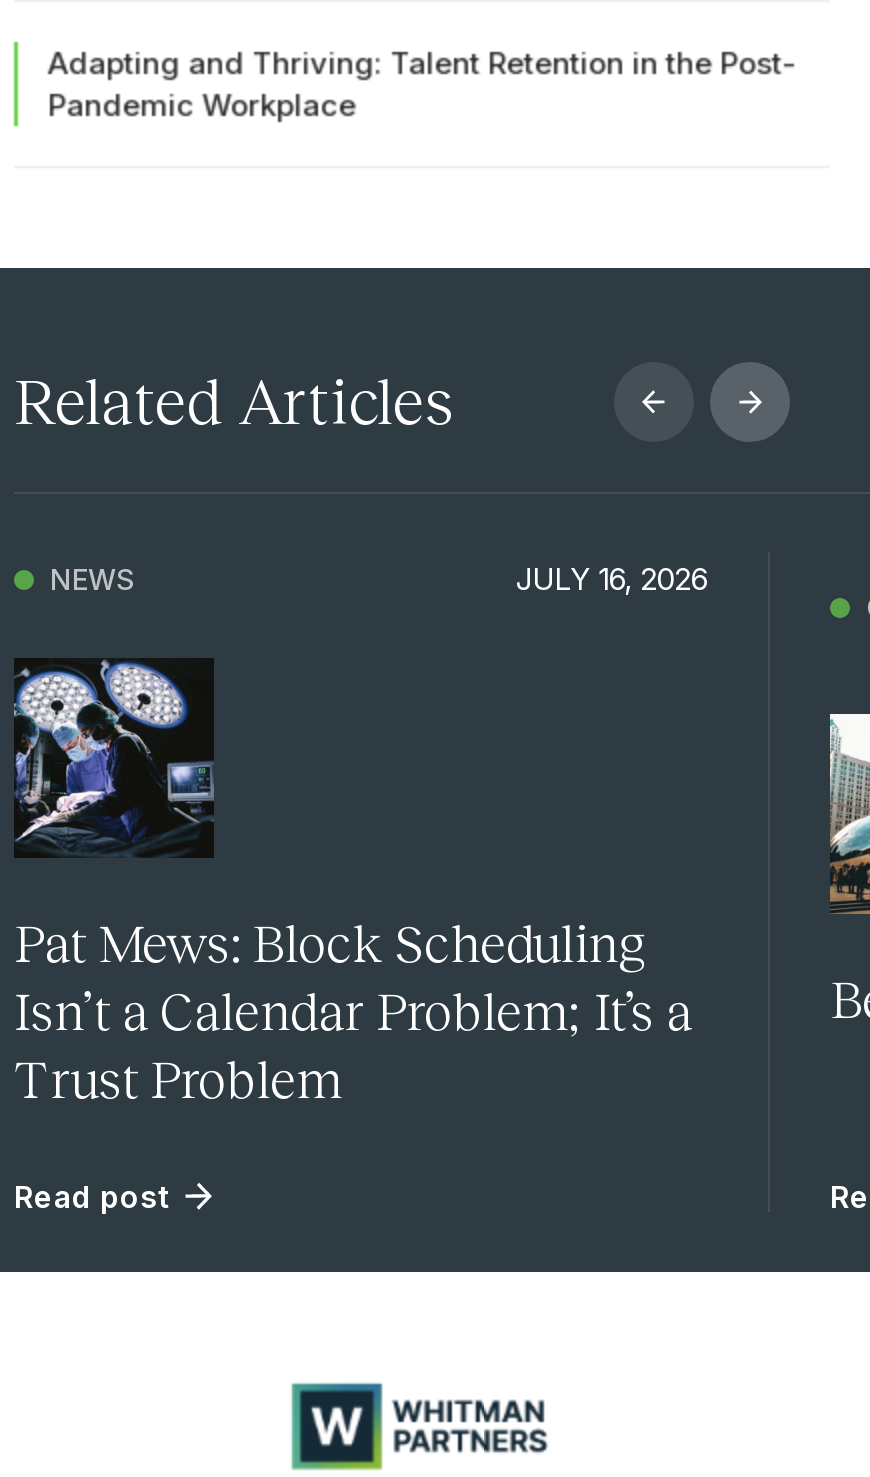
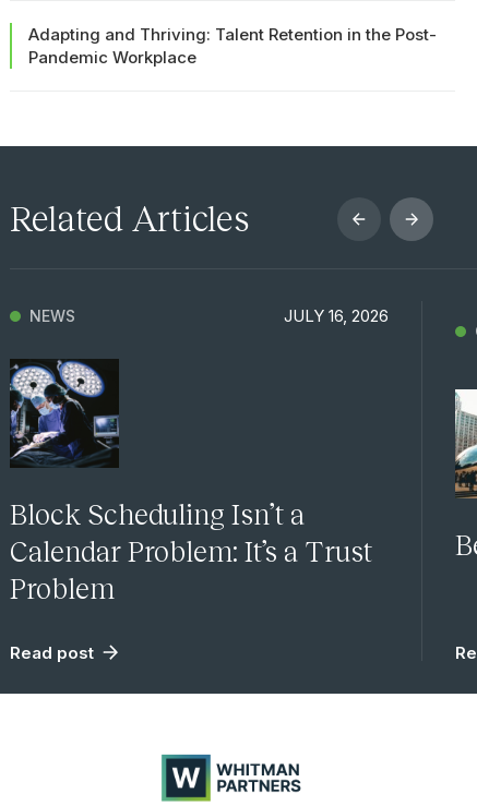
- Pat Mews: Block Scheduling
- Isn’t a Calendar Problem; It’s a
- Trust Problem
+ Block Scheduling Isn’t a
+ Calendar Problem: It’s a Trust
+ Problem
